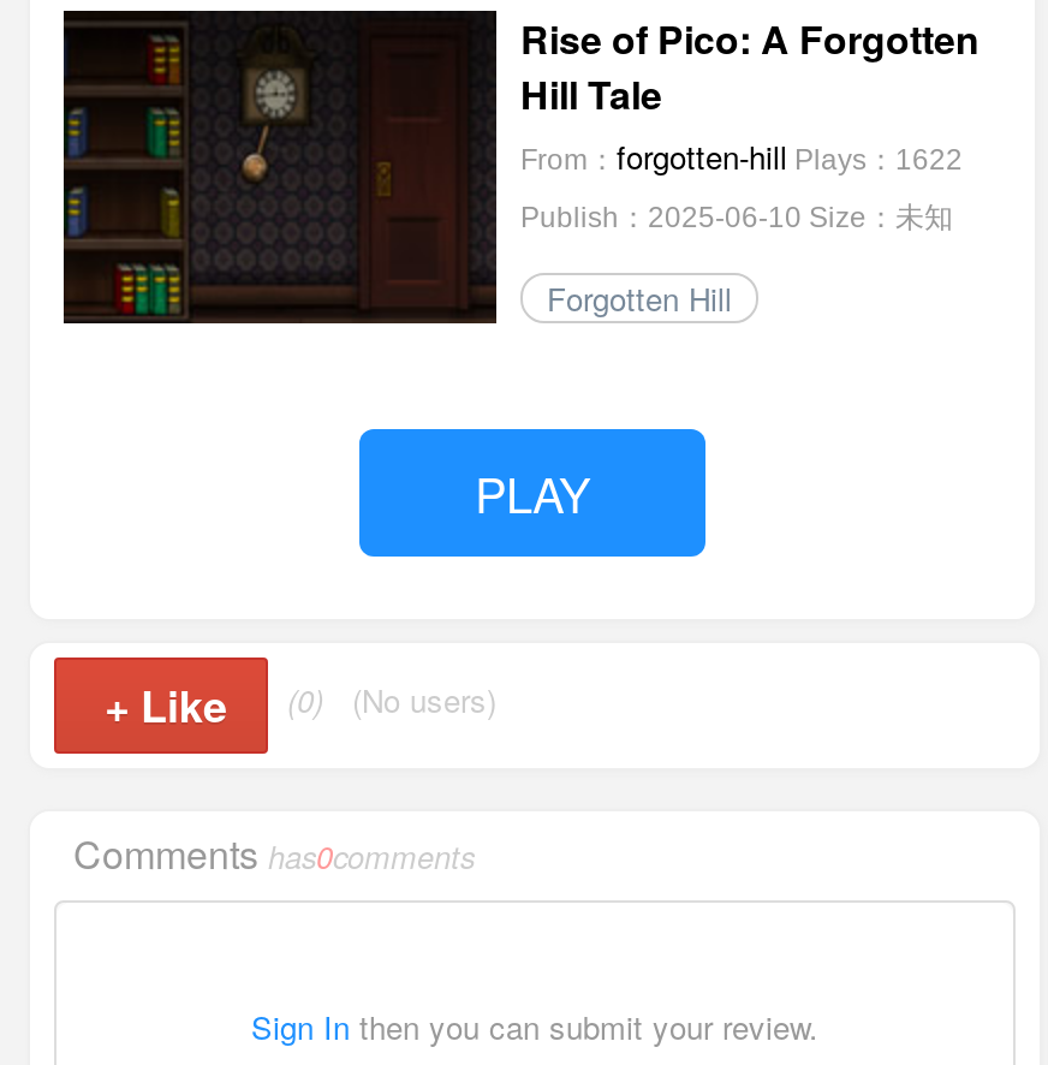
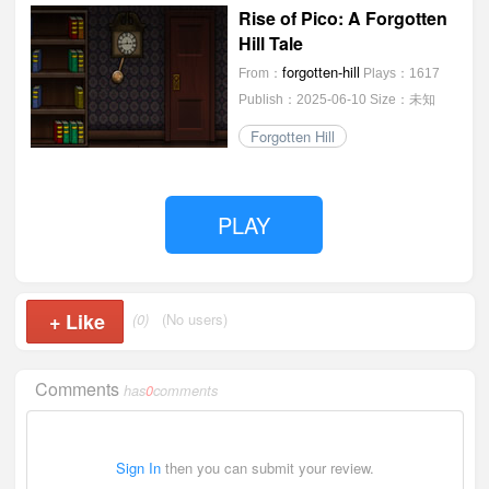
- From：forgotten-hill Plays：1622
+ From：forgotten-hill Plays：1617
